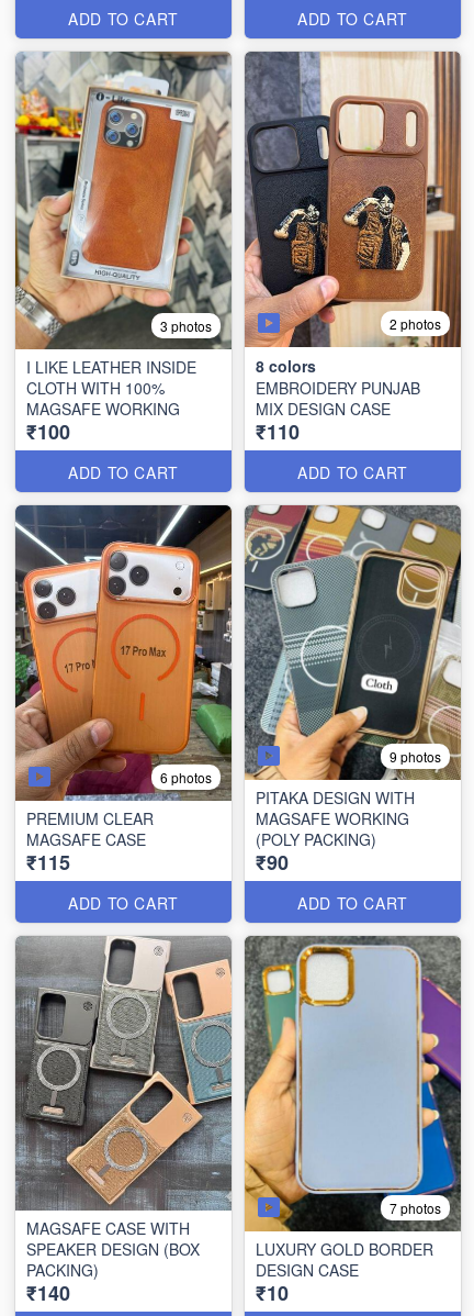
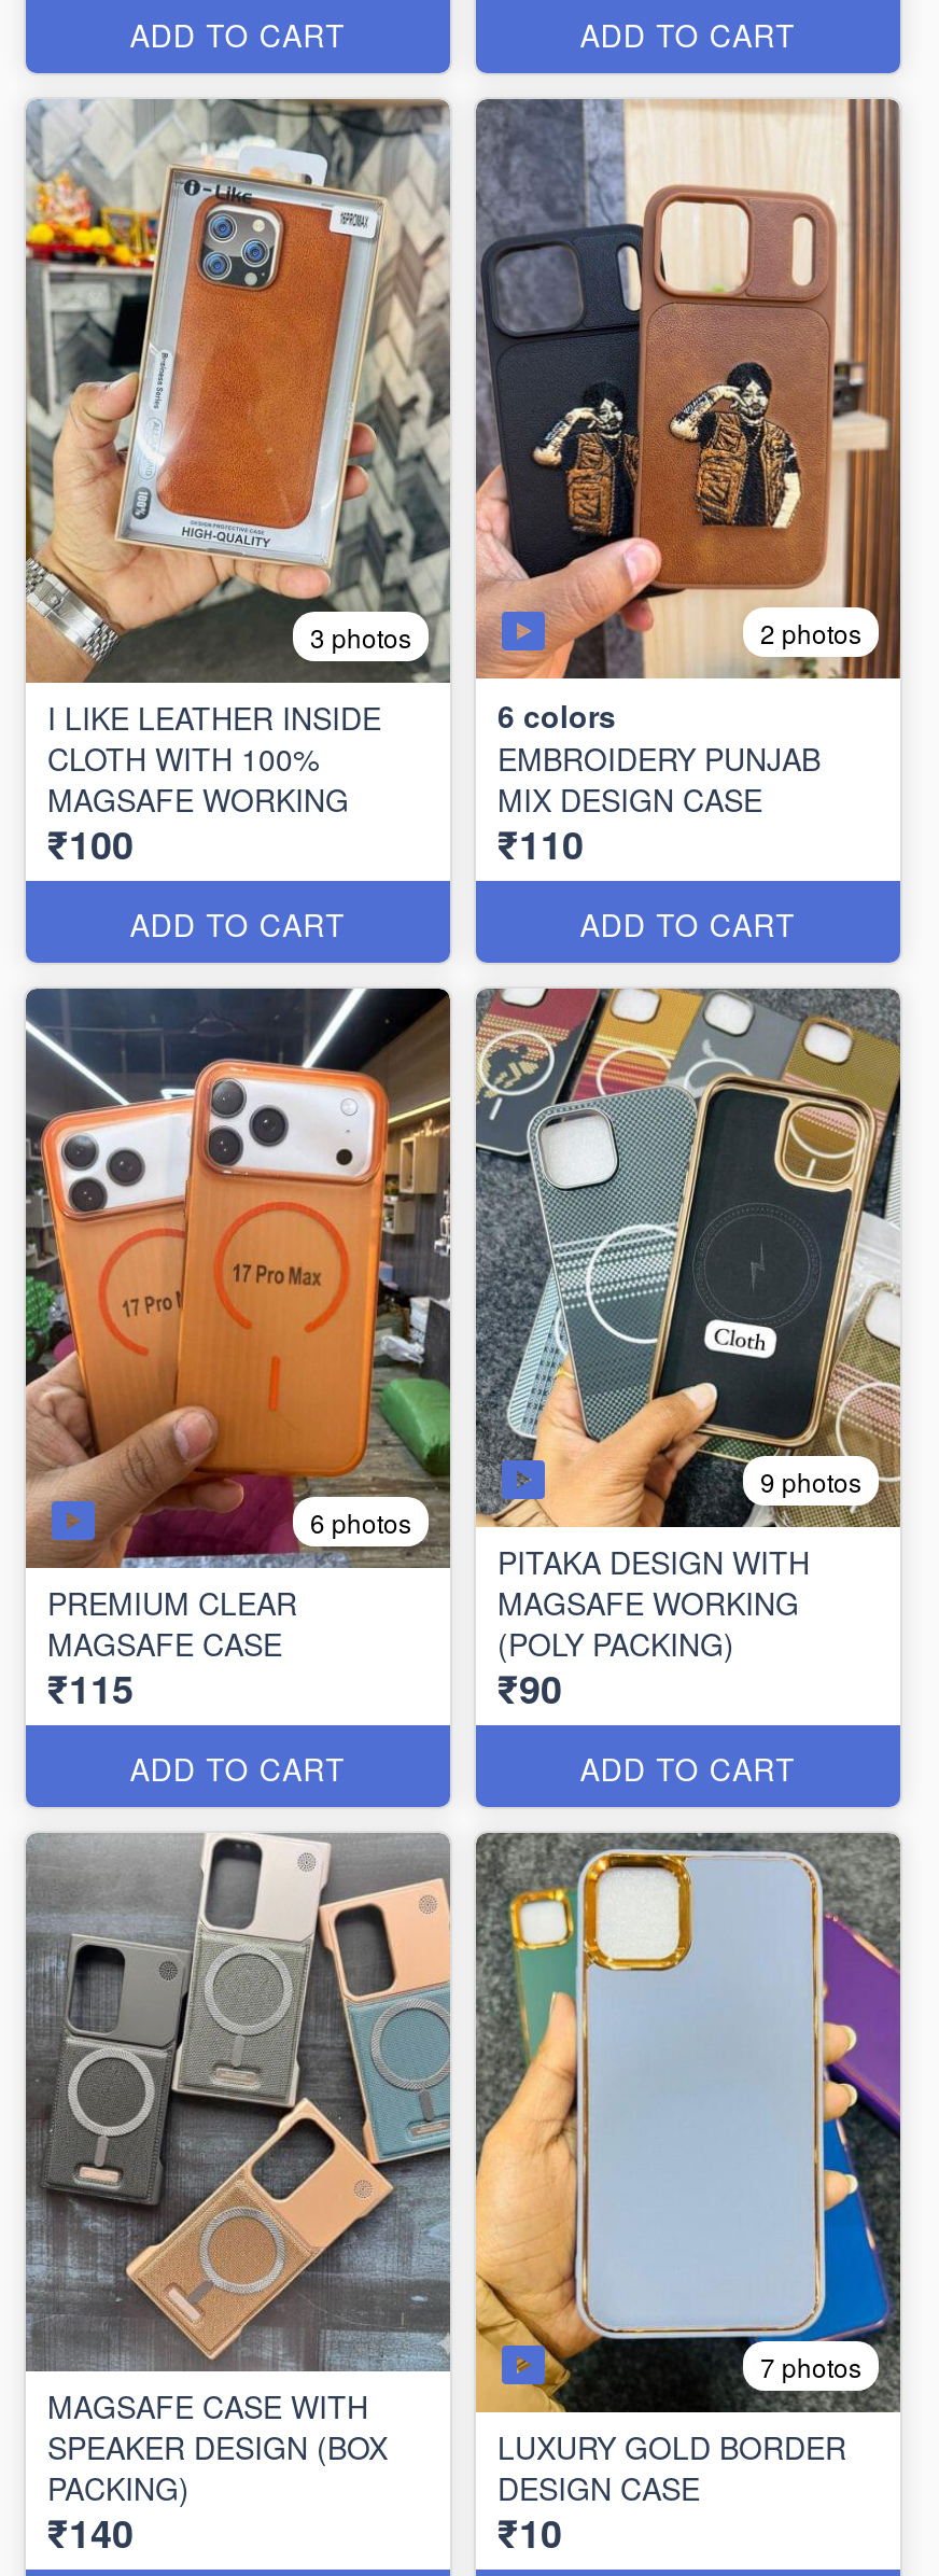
- 8 colors
+ 6 colors
